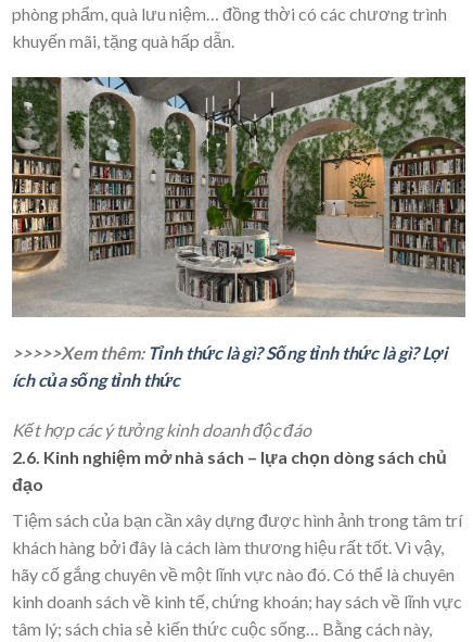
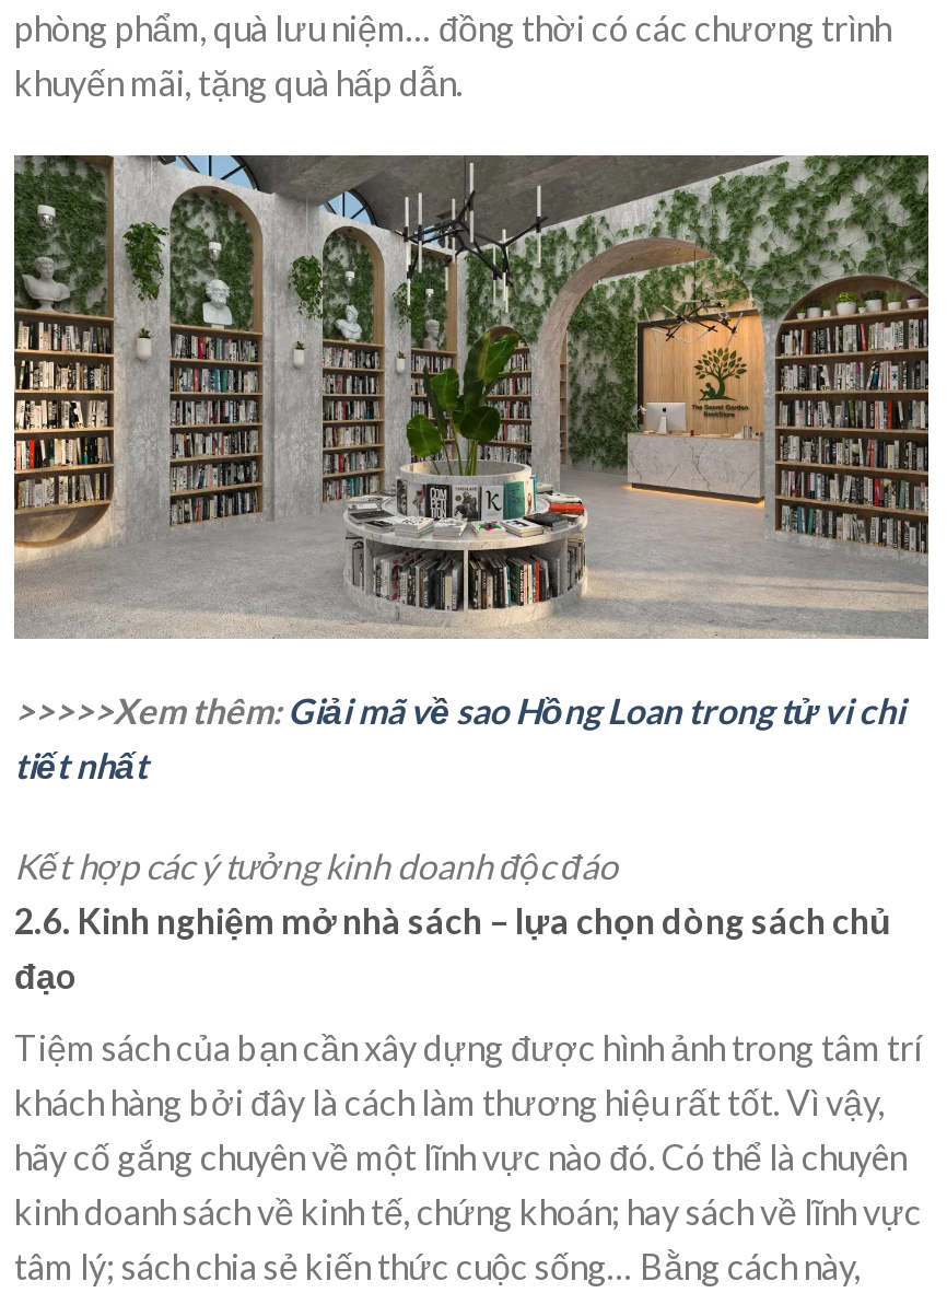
- >>>>>Xem thêm: Tỉnh thức là gì? Sống tỉnh thức là gì? Lợi
- ích của sống tỉnh thức
+ >>>>>Xem thêm: Giải mã về sao Hồng Loan trong tử vi chi
+ tiết nhất
